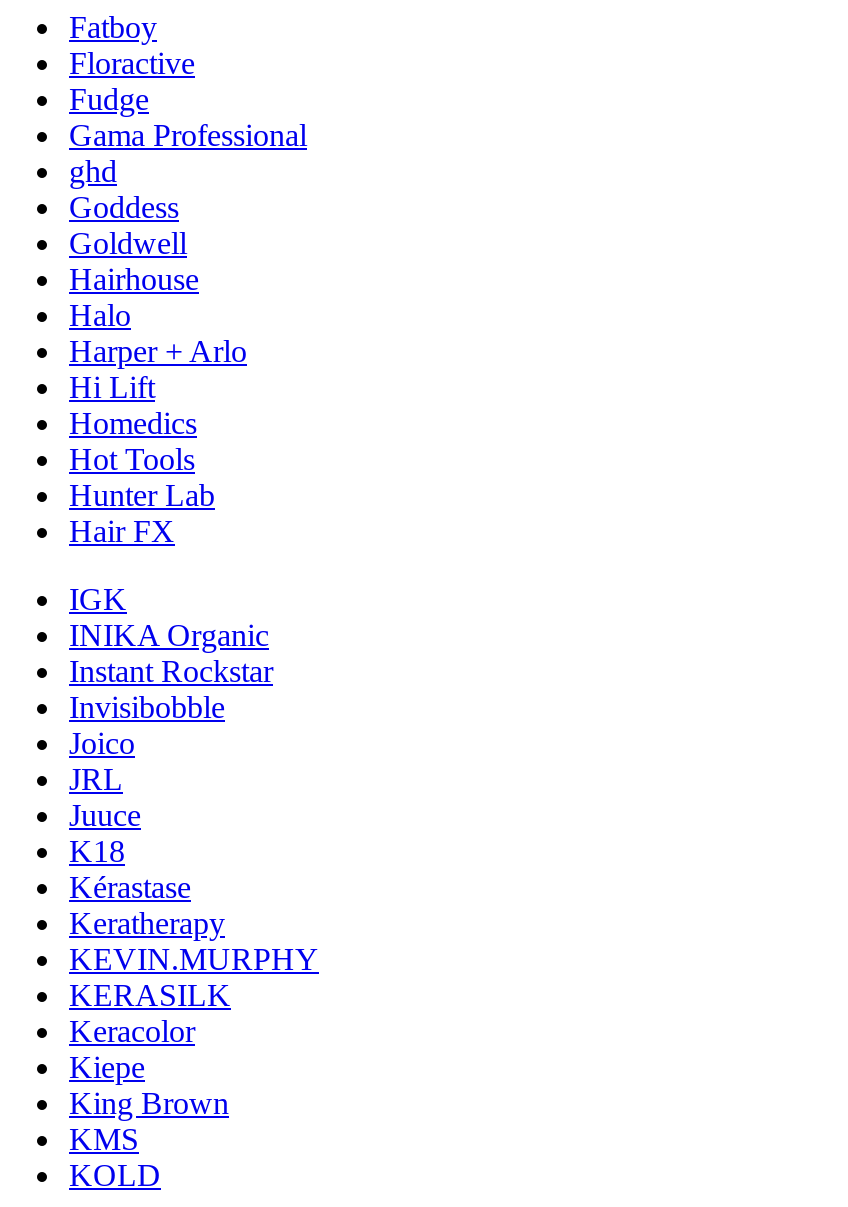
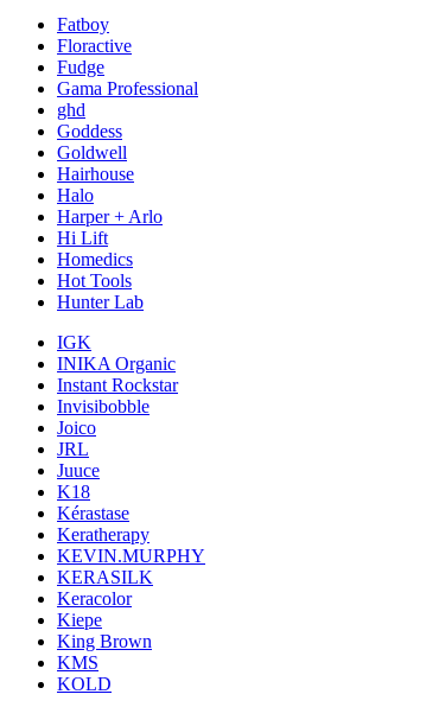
- Hair FX
